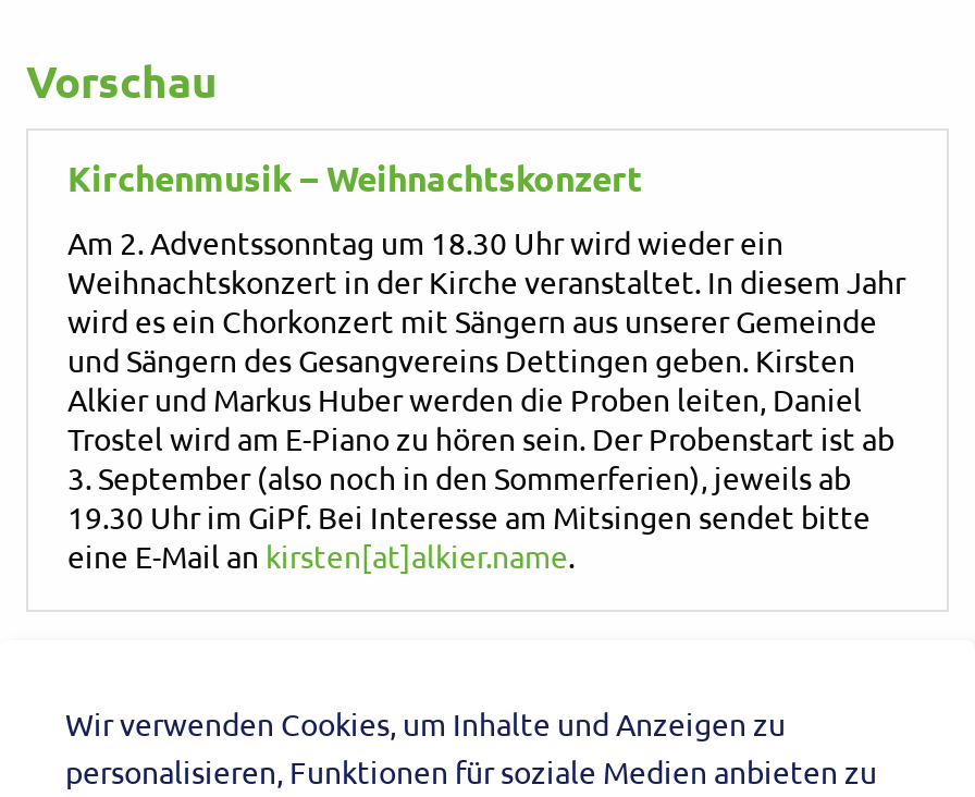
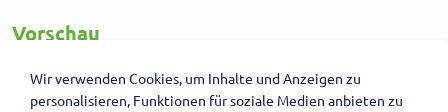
- Kirchenmusik – Weihnachtskonzert
- Am 2. Adventssonntag um 18.30 Uhr wird wieder ein
- Weihnachtskonzert in der Kirche veranstaltet. In diesem Jahr
- wird es ein Chorkonzert mit Sängern aus unserer Gemeinde
- und Sängern des Gesangvereins Dettingen geben. Kirsten
- Alkier und Markus Huber werden die Proben leiten, Daniel
- Trostel wird am E-Piano zu hören sein. Der Probenstart ist ab
- 3. September (also noch in den Sommerferien), jeweils ab
- 19.30 Uhr im GiPf. Bei Interesse am Mitsingen sendet bitte
- eine E-Mail an kirsten[at]alkier.name.
